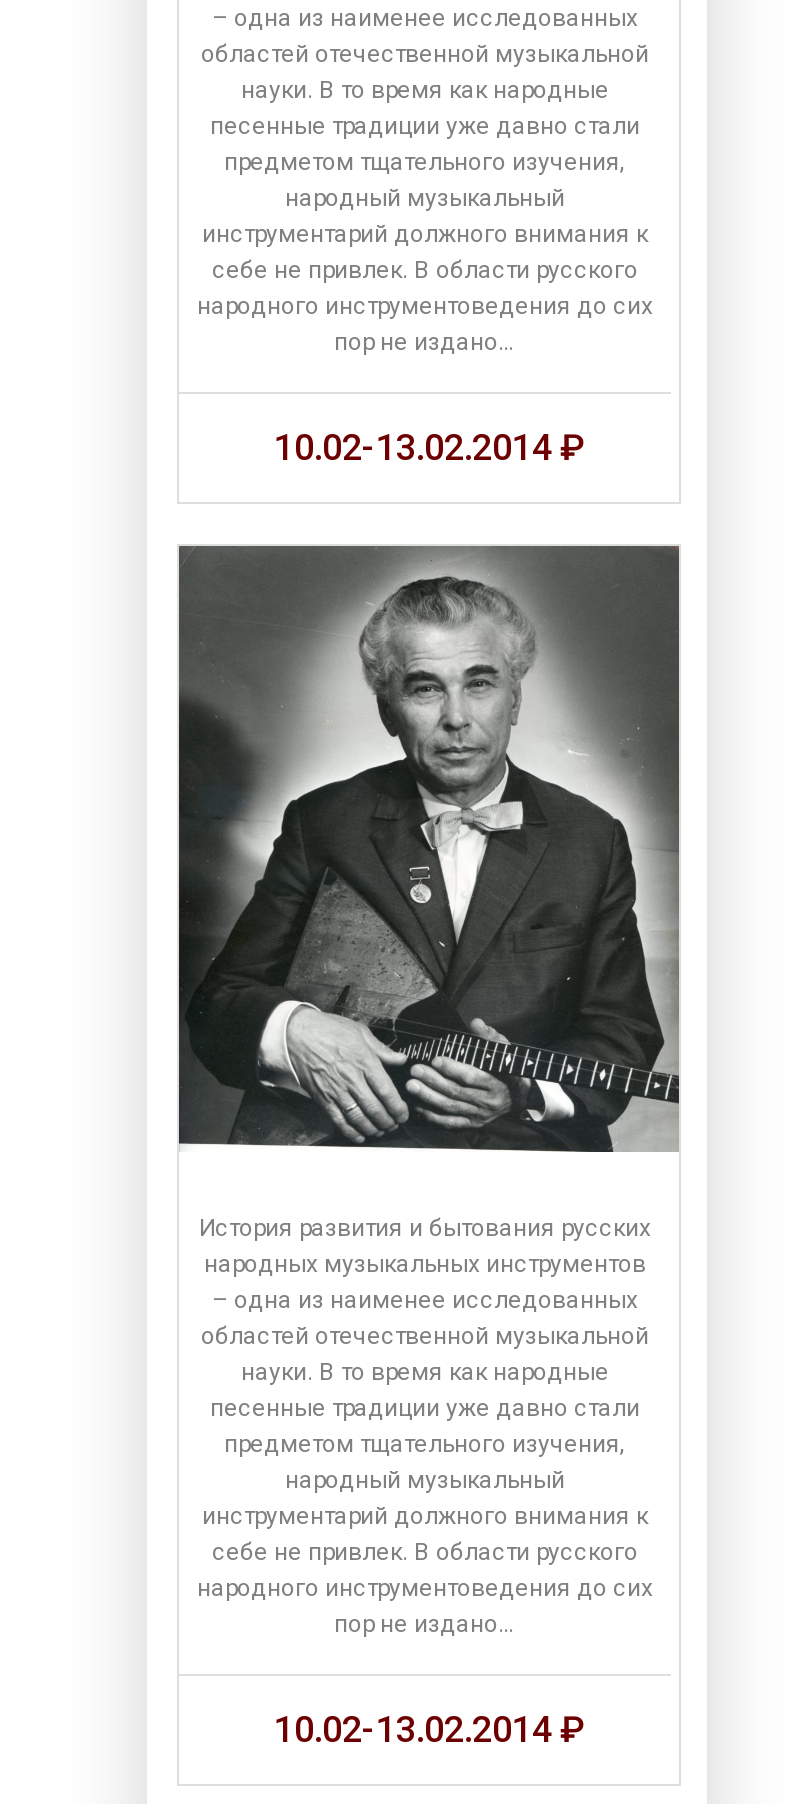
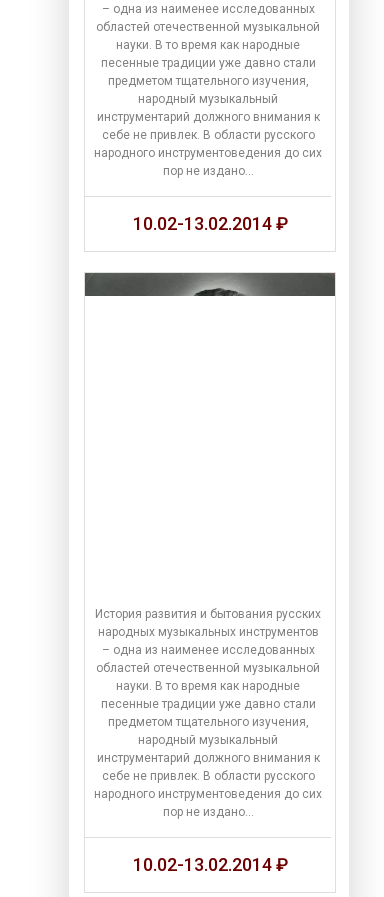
- [image]
